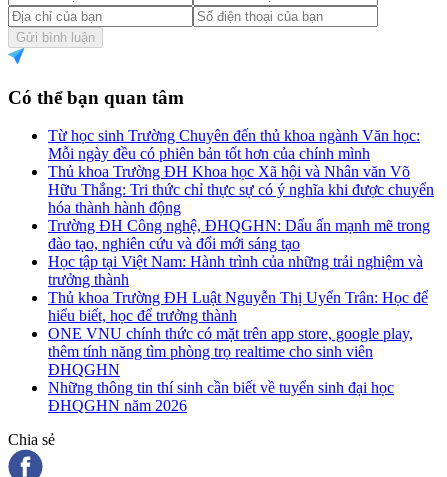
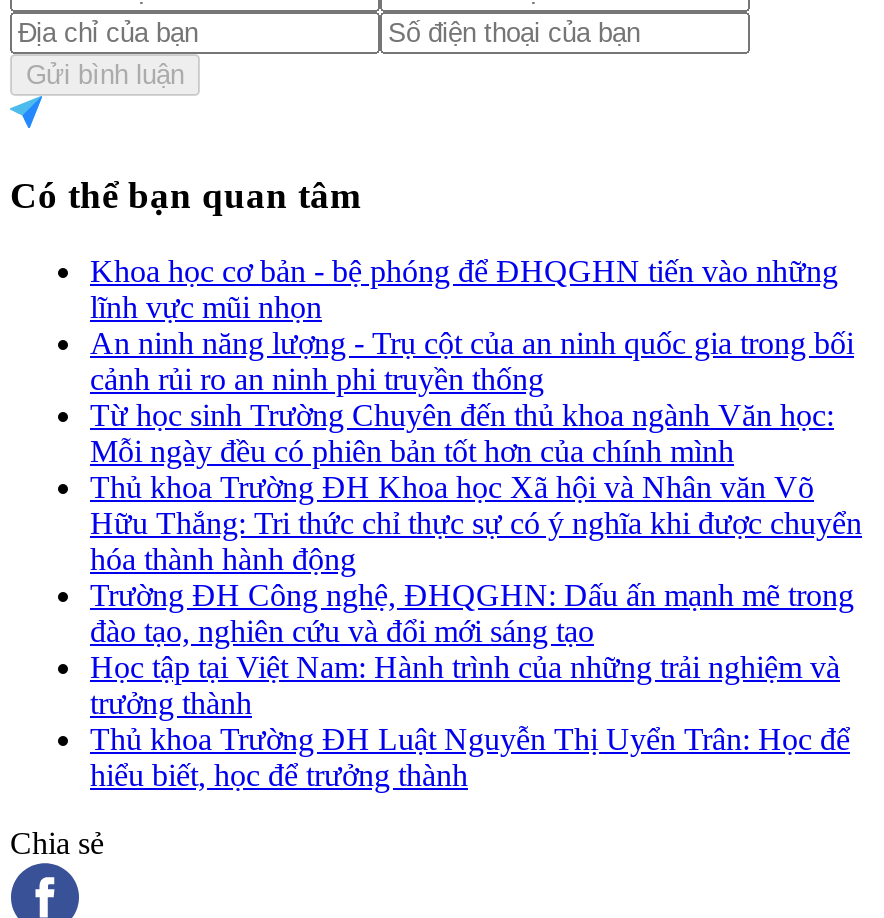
+ Khoa học cơ bản - bệ phóng để ĐHQGHN tiến vào những
+ lĩnh vực mũi nhọn
+ An ninh năng lượng - Trụ cột của an ninh quốc gia trong bối
+ cảnh rủi ro an ninh phi truyền thống

moved down: Từ học sinh Trường Chuyên đến thủ khoa ngành Văn học: | Mỗi ngày đều có phiên bản tốt hơn của chính mình | Thủ khoa Trường ĐH Khoa học Xã hội và Nhân văn Võ | ... | Thủ khoa Trường ĐH Luật Nguyễn Thị Uyển Trân: Học để | hiểu biết, học để trưởng thành

- ONE VNU chính thức có mặt trên app store, google play,
- thêm tính năng tìm phòng trọ realtime cho sinh viên
- ĐHQGHN
- Những thông tin thí sinh cần biết về tuyển sinh đại học
- ĐHQGHN năm 2026
